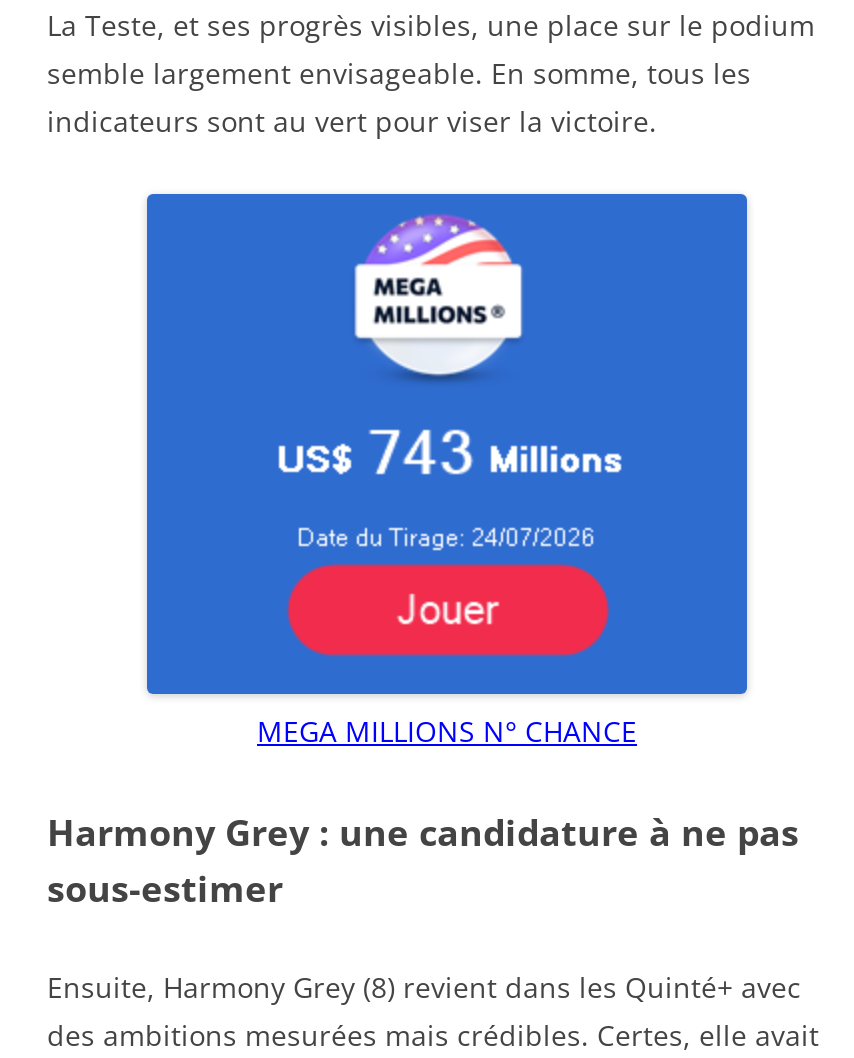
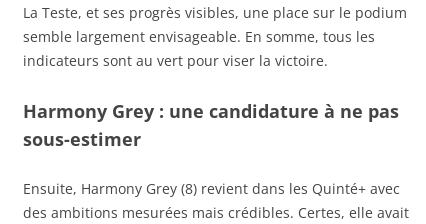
- [image]
- MEGA MILLIONS N° CHANCE
